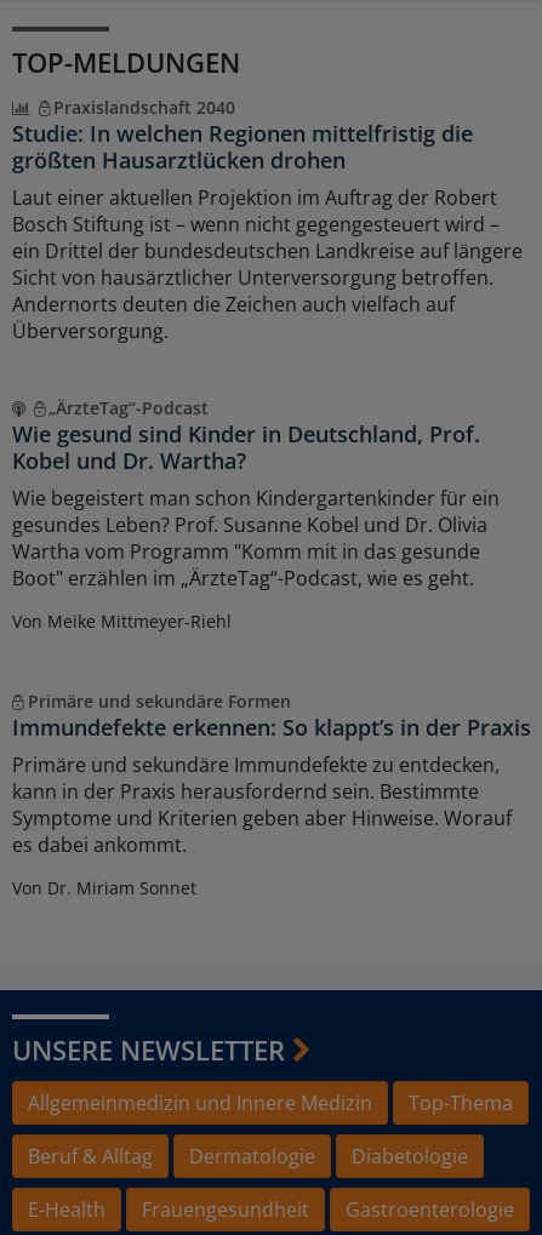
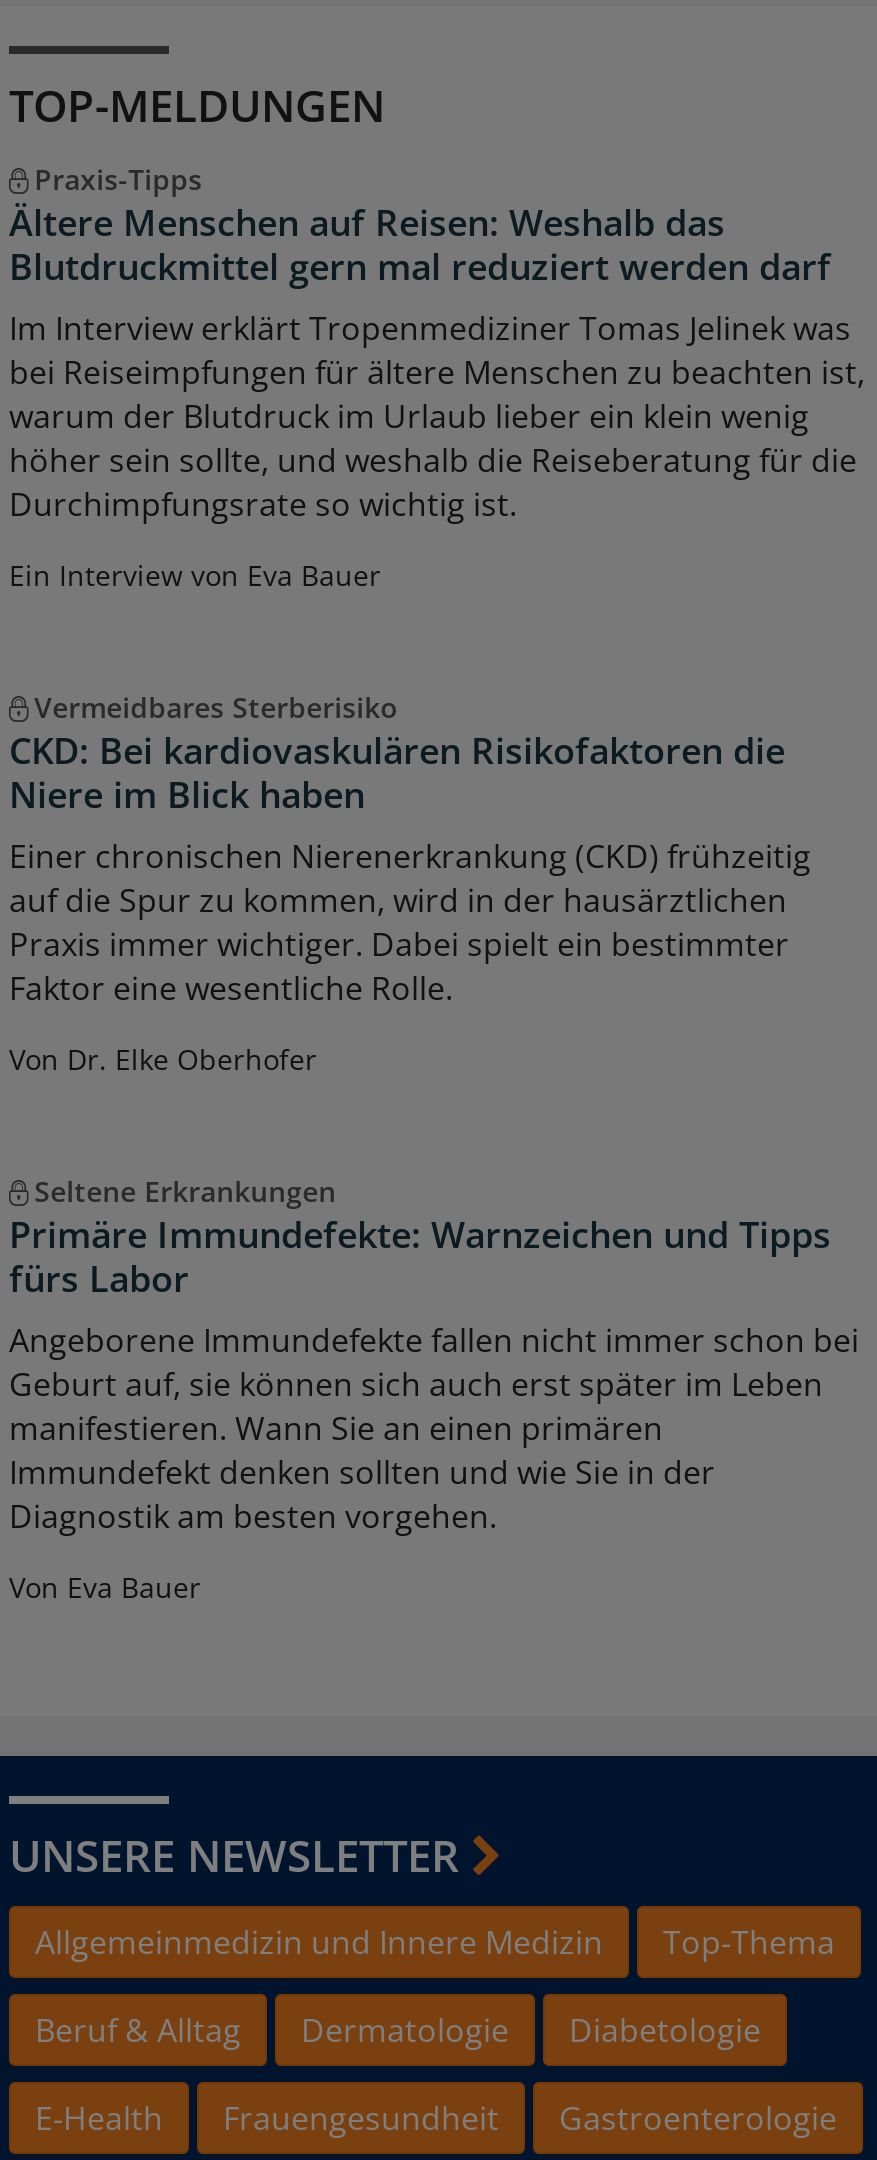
- Praxislandschaft 2040
- Studie: In welchen Regionen mittelfristig die
- größten Hausarztlücken drohen
- Laut einer aktuellen Projektion im Auftrag der Robert
- Bosch Stiftung ist – wenn nicht gegengesteuert wird –
- ein Drittel der bundesdeutschen Landkreise auf längere
- Sicht von hausärztlicher Unterversorgung betroffen.
- Andernorts deuten die Zeichen auch vielfach auf
- Überversorgung.
- „ÄrzteTag“-Podcast
- Wie gesund sind Kinder in Deutschland, Prof.
- Kobel und Dr. Wartha?
- Wie begeistert man schon Kindergartenkinder für ein
- gesundes Leben? Prof. Susanne Kobel und Dr. Olivia
- Wartha vom Programm "Komm mit in das gesunde
- Boot" erzählen im „ÄrzteTag“-Podcast, wie es geht.
- Von Meike Mittmeyer-Riehl
- Primäre und sekundäre Formen
- Immundefekte erkennen: So klappt’s in der Praxis
- Primäre und sekundäre Immundefekte zu entdecken,
- kann in der Praxis herausfordernd sein. Bestimmte
- Symptome und Kriterien geben aber Hinweise. Worauf
- es dabei ankommt.
- Von Dr. Miriam Sonnet
+ Praxis-Tipps
+ Ältere Menschen auf Reisen: Weshalb das
+ Blutdruckmittel gern mal reduziert werden darf
+ Im Interview erklärt Tropenmediziner Tomas Jelinek was
+ bei Reiseimpfungen für ältere Menschen zu beachten ist,
+ warum der Blutdruck im Urlaub lieber ein klein wenig
+ höher sein sollte, und weshalb die Reiseberatung für die
+ Durchimpfungsrate so wichtig ist.
+ Ein Interview von Eva Bauer
+ Vermeidbares Sterberisiko
+ CKD: Bei kardiovaskulären Risikofaktoren die
+ Niere im Blick haben
+ Einer chronischen Nierenerkrankung (CKD) frühzeitig
+ auf die Spur zu kommen, wird in der hausärztlichen
+ Praxis immer wichtiger. Dabei spielt ein bestimmter
+ Faktor eine wesentliche Rolle.
+ Von Dr. Elke Oberhofer
+ Seltene Erkrankungen
+ Primäre Immundefekte: Warnzeichen und Tipps
+ fürs Labor
+ Angeborene Immundefekte fallen nicht immer schon bei
+ Geburt auf, sie können sich auch erst später im Leben
+ manifestieren. Wann Sie an einen primären
+ Immundefekt denken sollten und wie Sie in der
+ Diagnostik am besten vorgehen.
+ Von Eva Bauer
